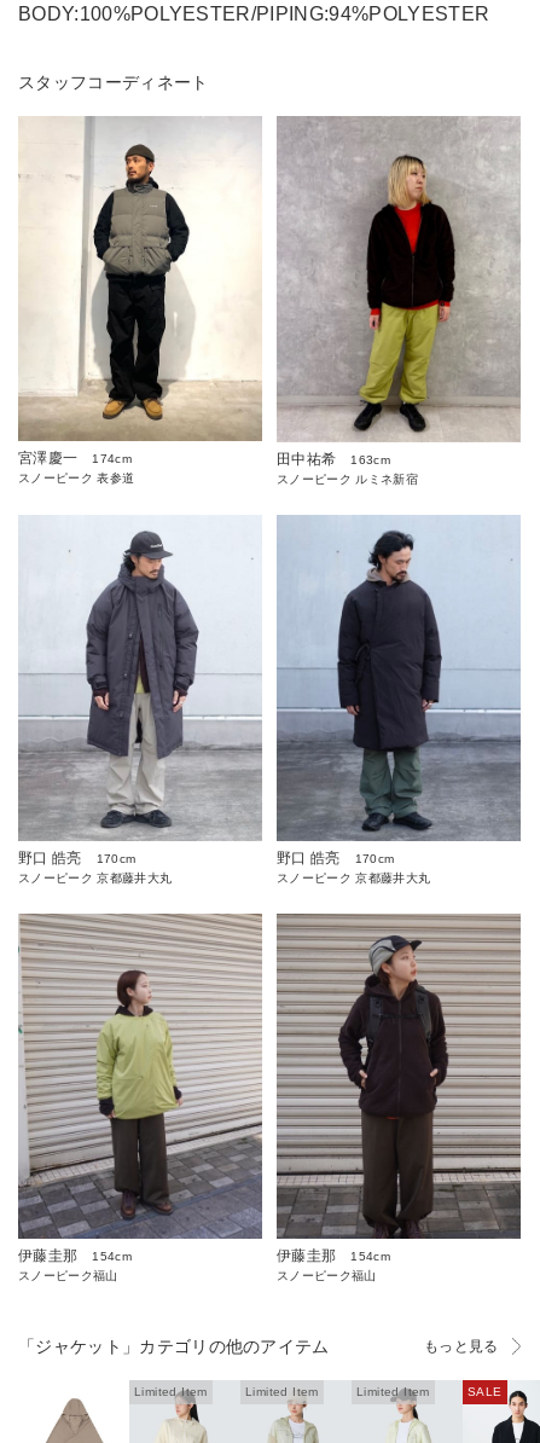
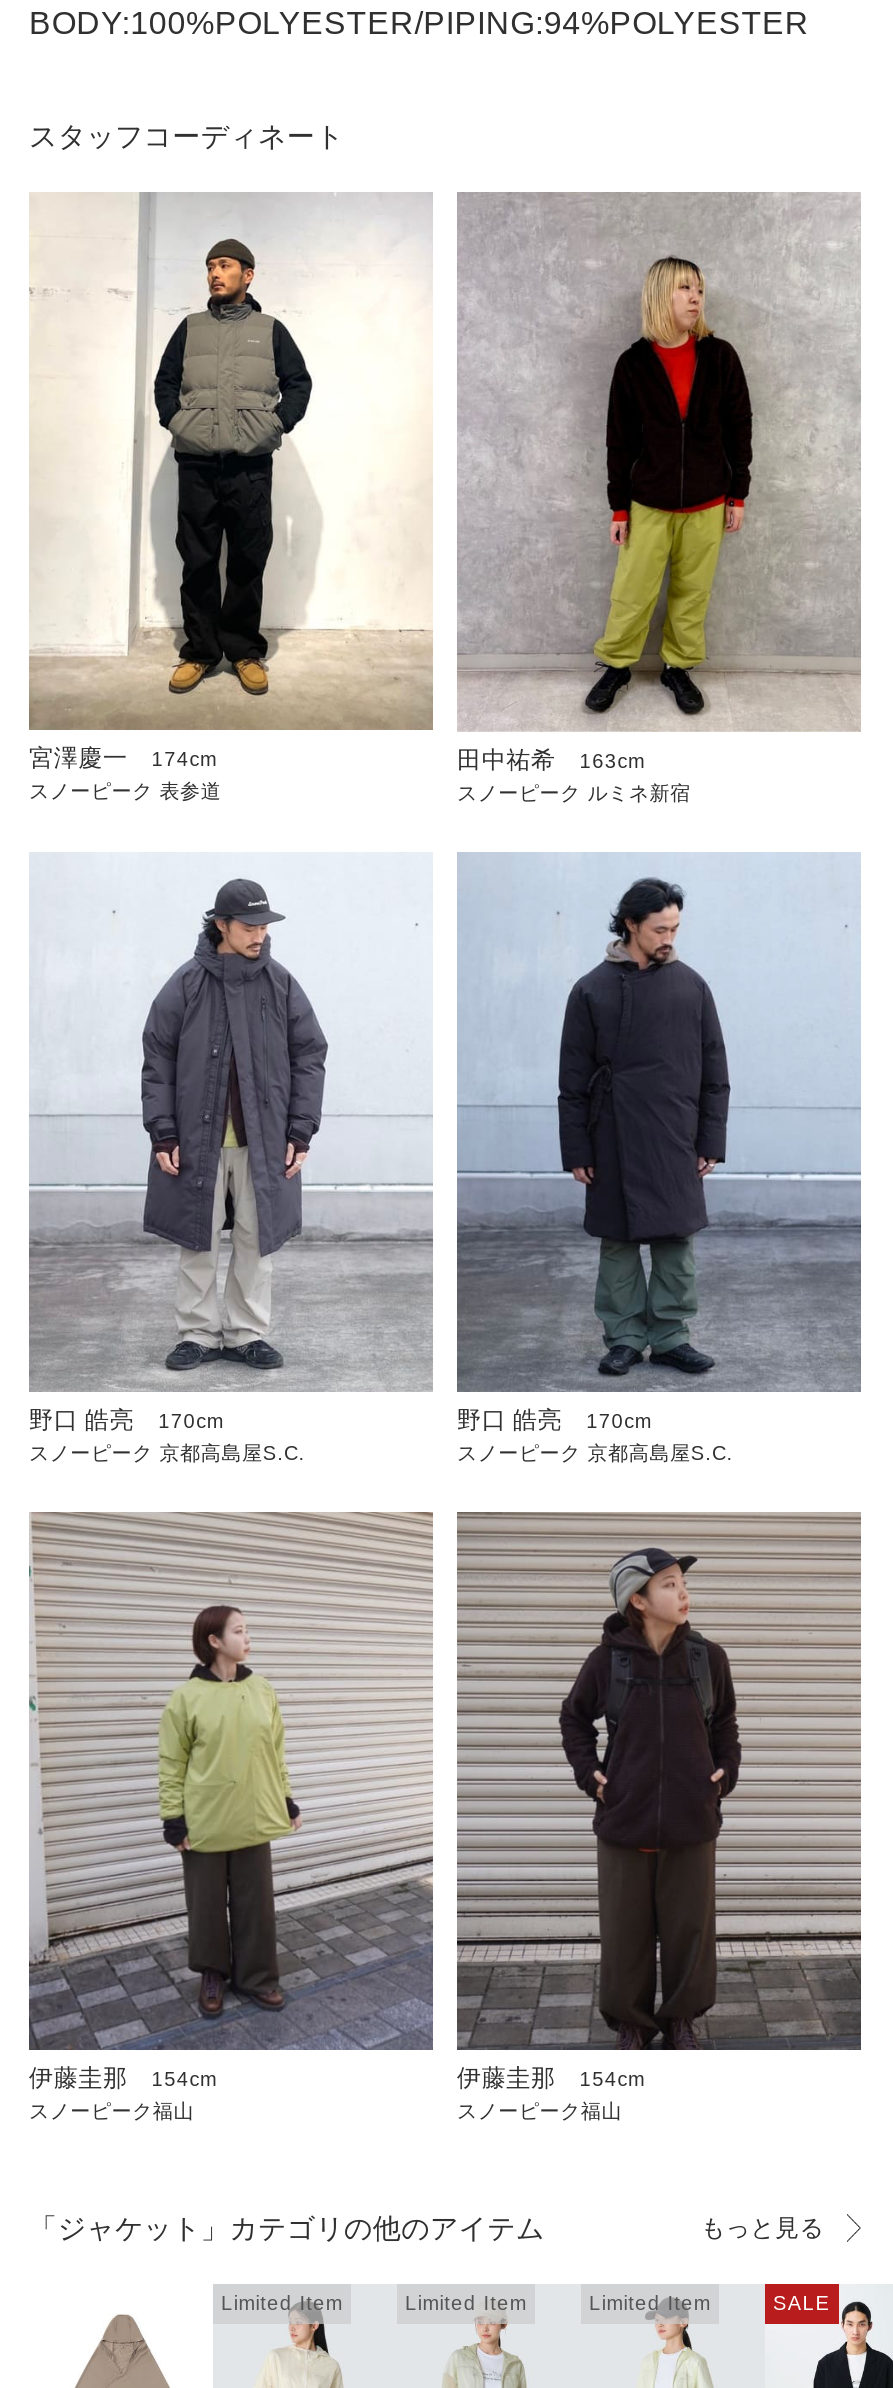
- スノーピーク 京都藤井大丸
+ スノーピーク 京都高島屋S.C.

- スノーピーク 京都藤井大丸
+ スノーピーク 京都高島屋S.C.
